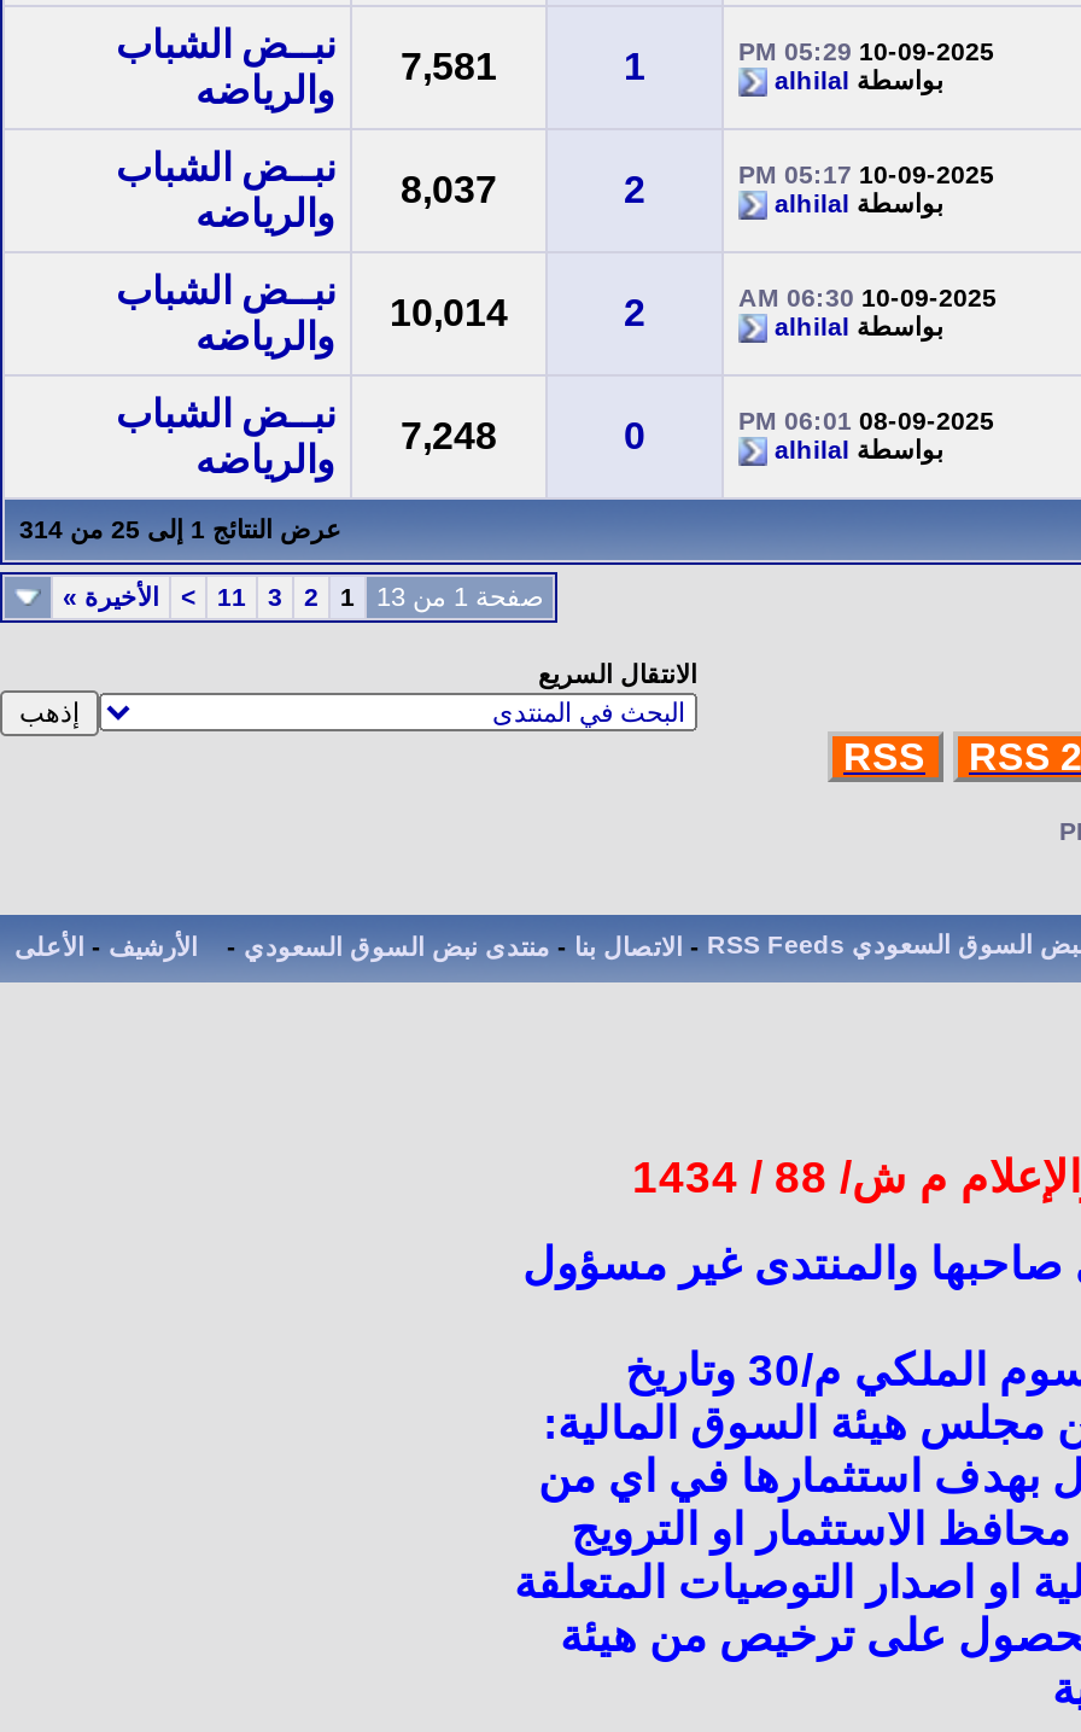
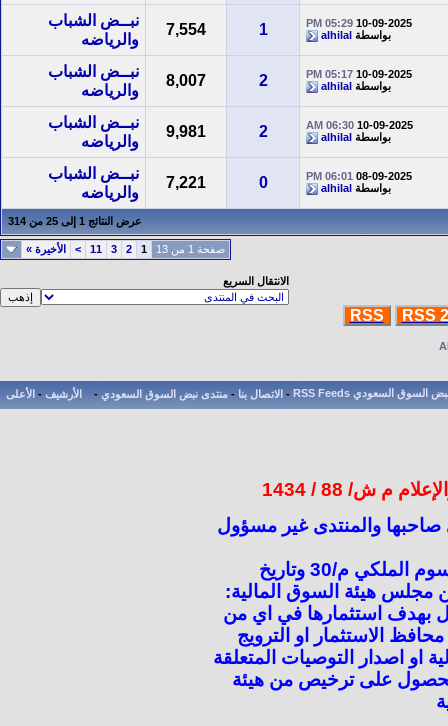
- 7,581
+ 7,554

- 8,037
+ 8,007

- 10,014
+ 9,981

- 7,248
+ 7,221
